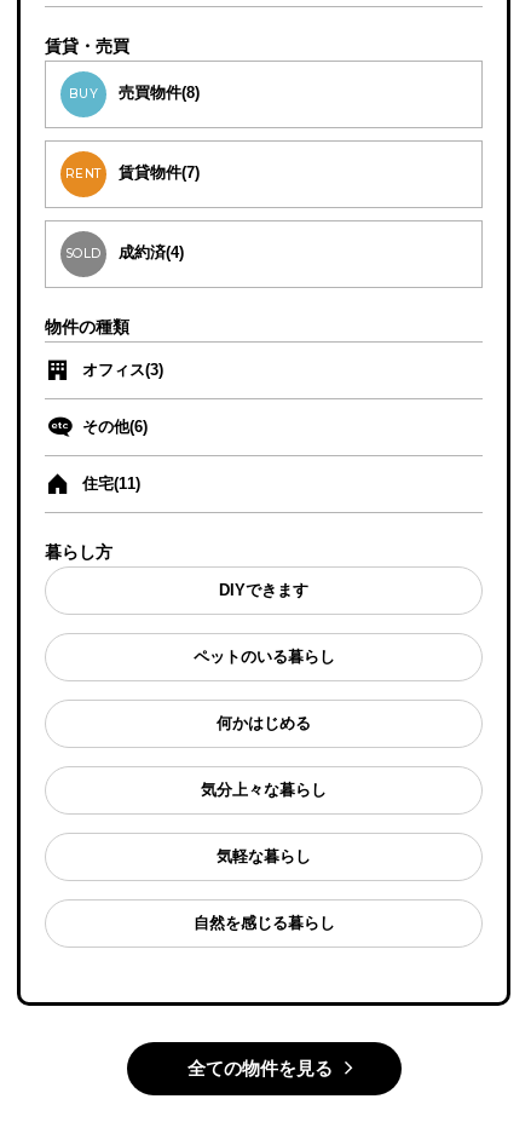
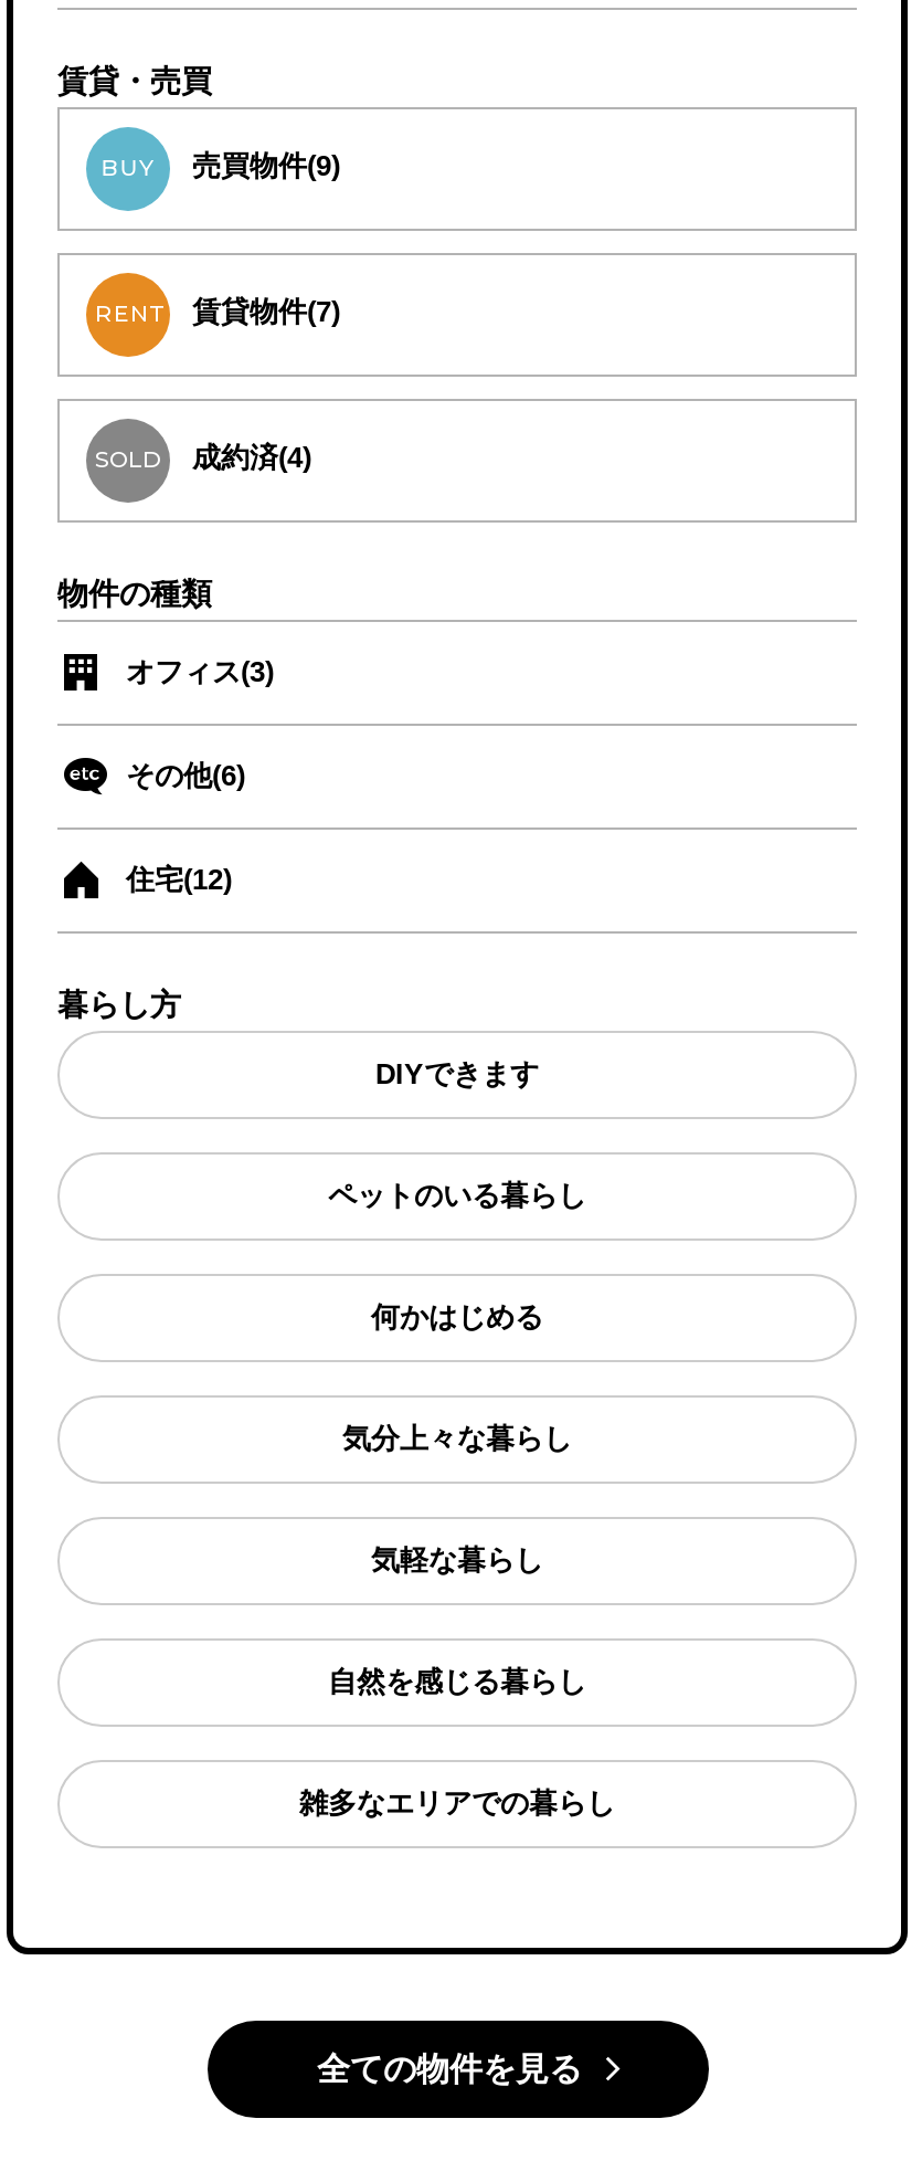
- BUY 売買物件(8)
+ BUY 売買物件(9)

- 住宅(11)
+ 住宅(12)

+ 雑多なエリアでの暮らし
